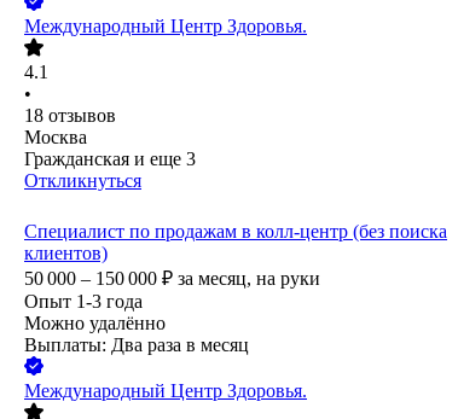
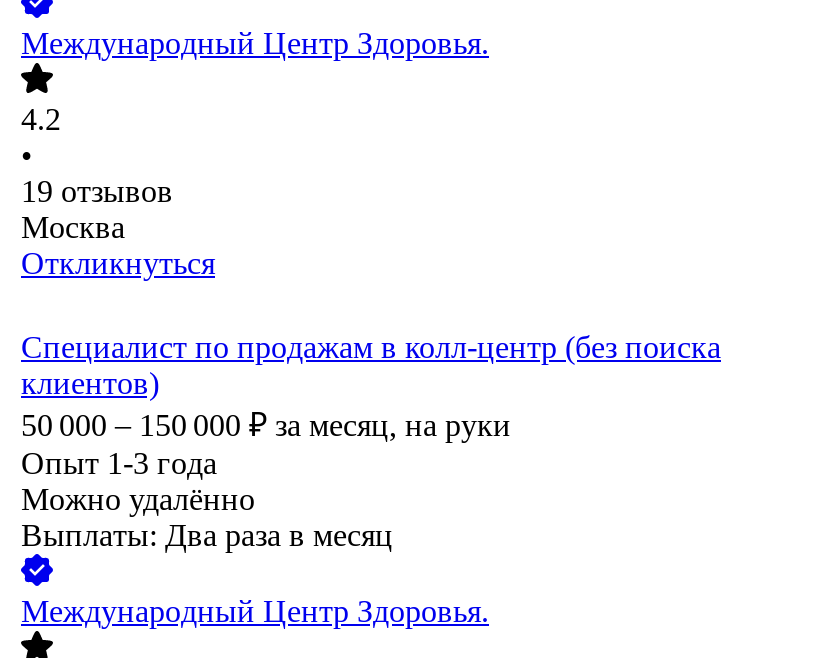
- 4.1
+ 4.2

- 18 отзывов
+ 19 отзывов

- Гражданская и еще 3
